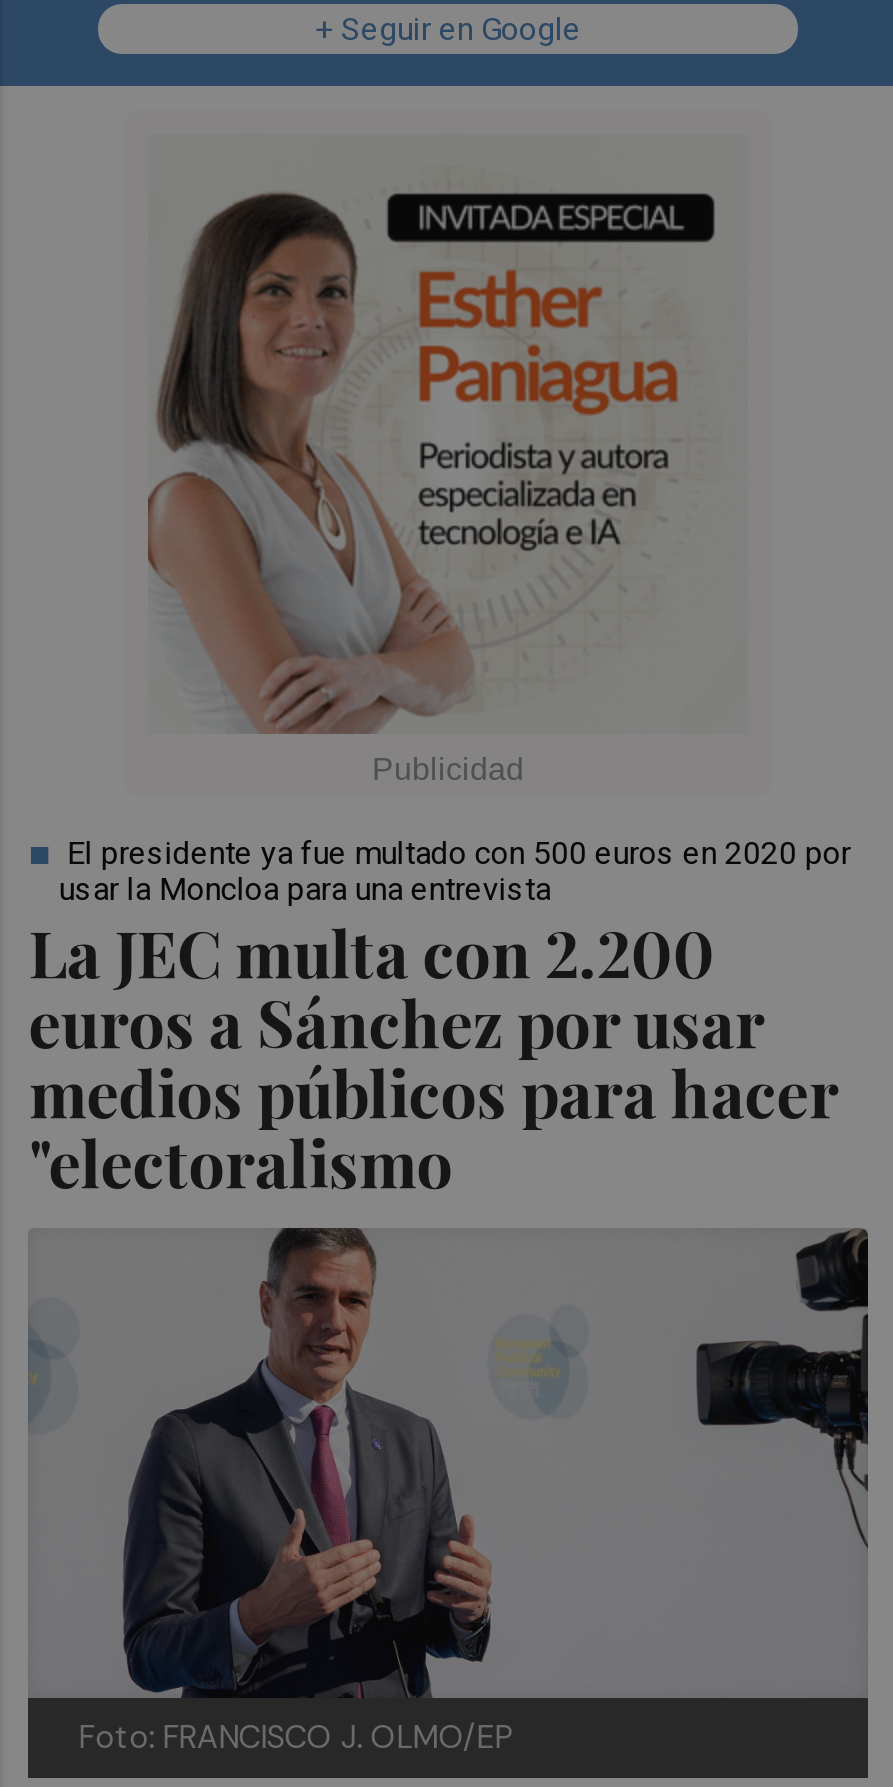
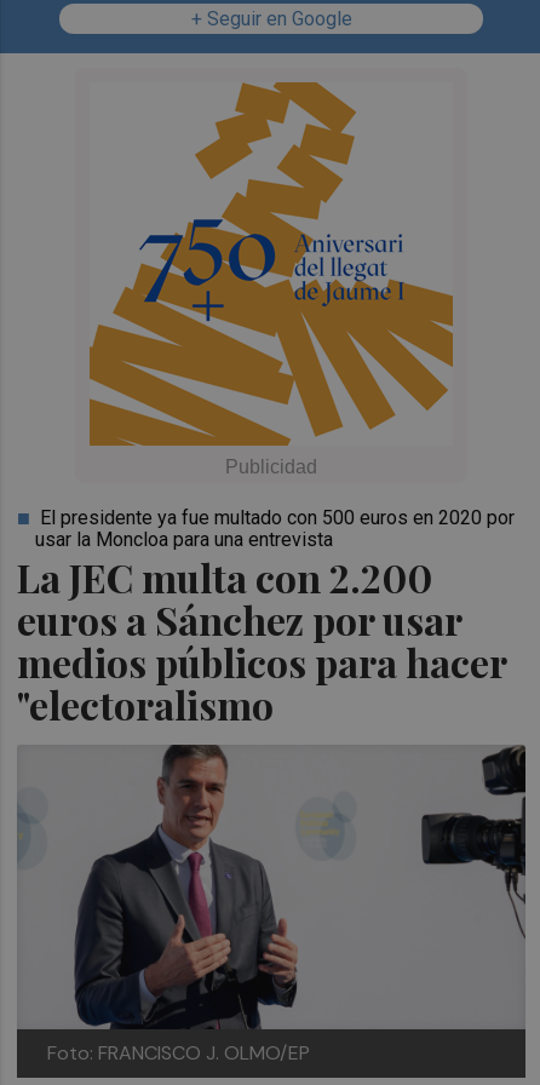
- [image]
+ [image]
